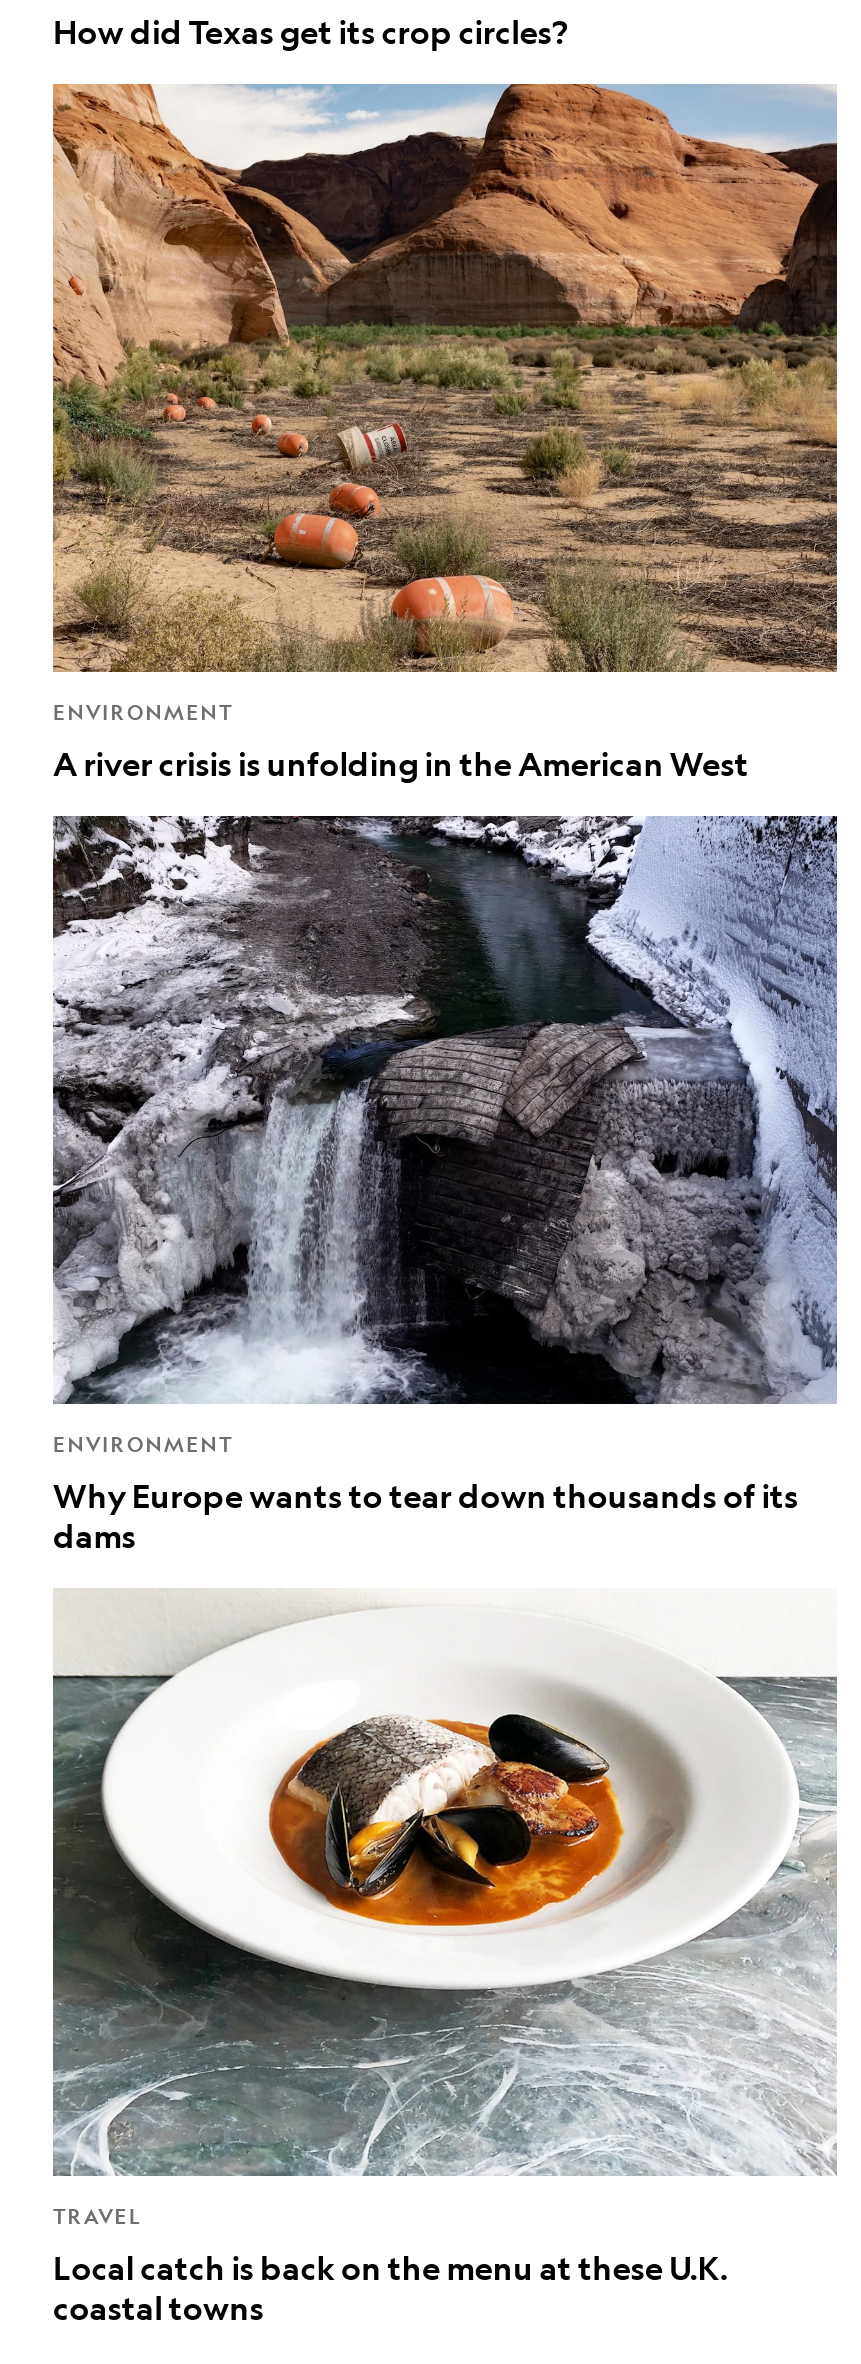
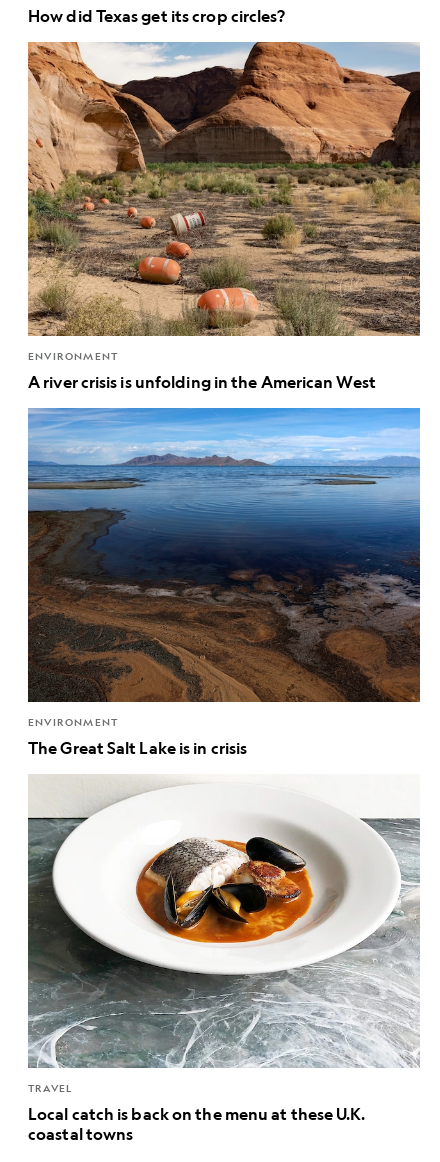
- [image]
- Why Europe wants to tear down thousands of its
- dams
+ [image]
+ The Great Salt Lake is in crisis
